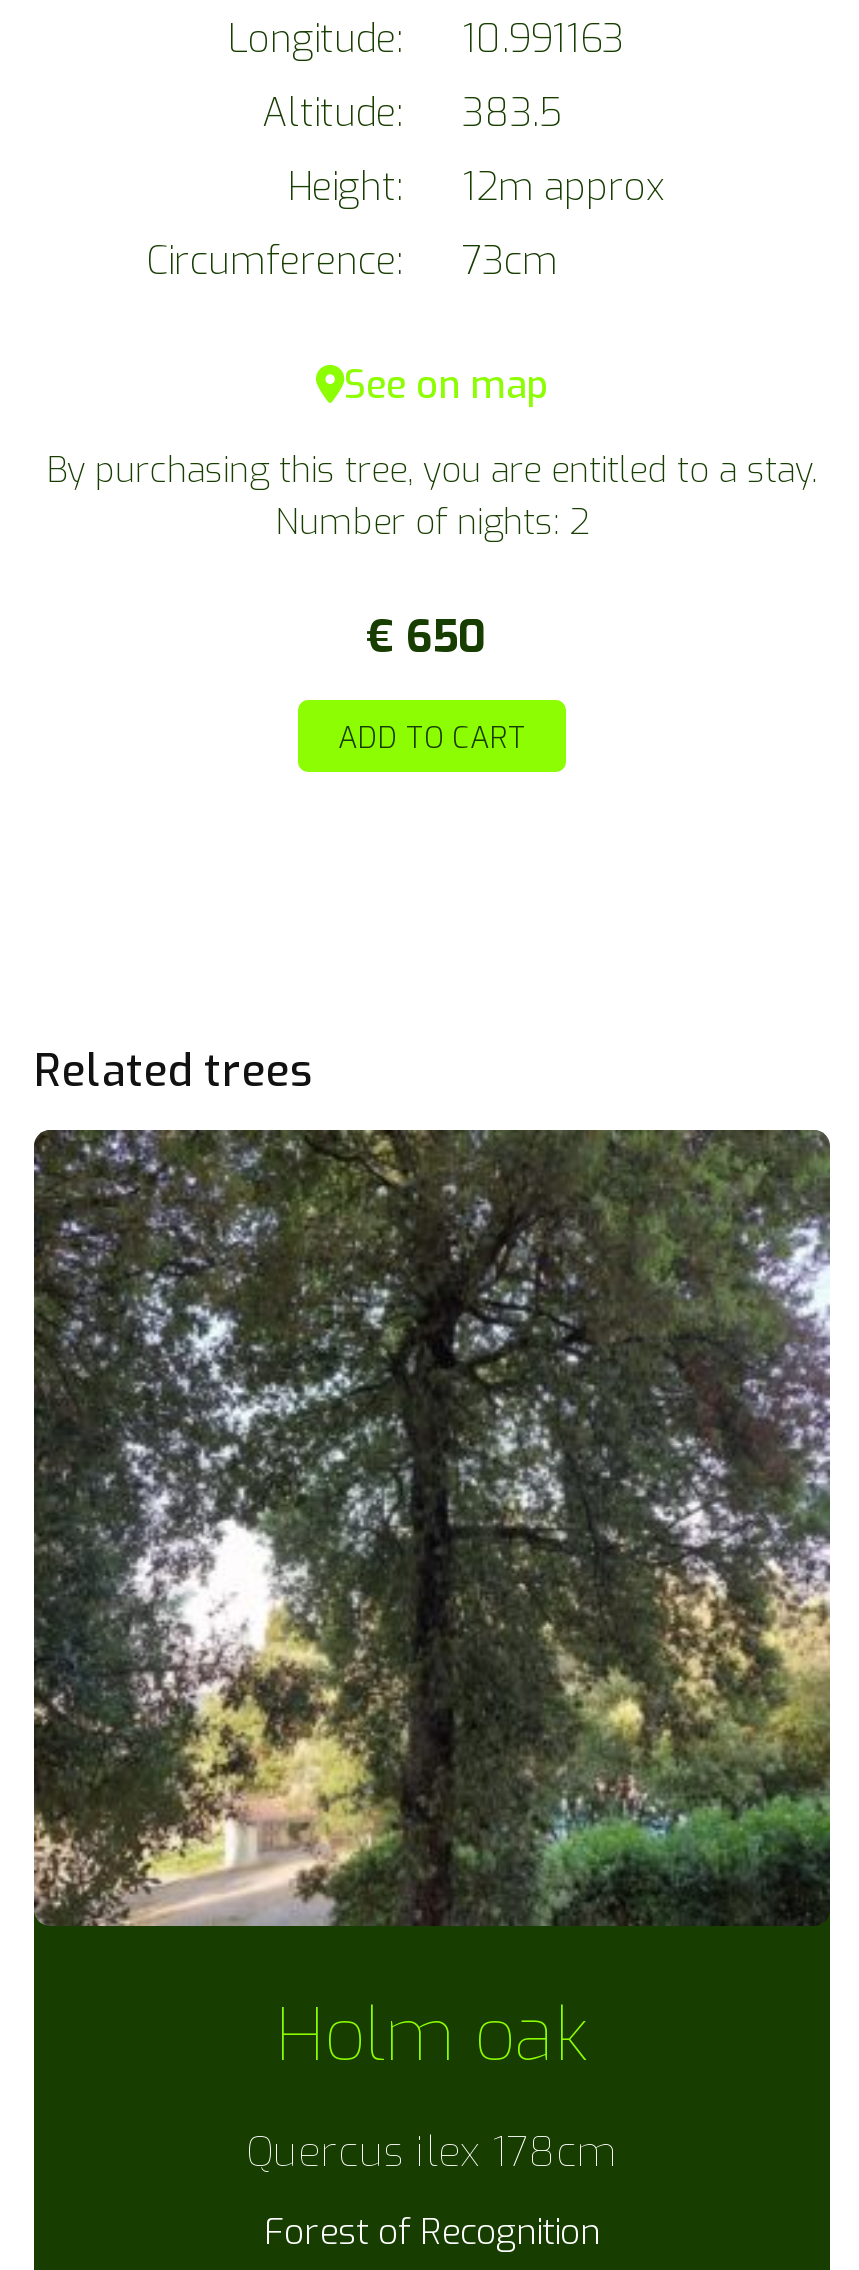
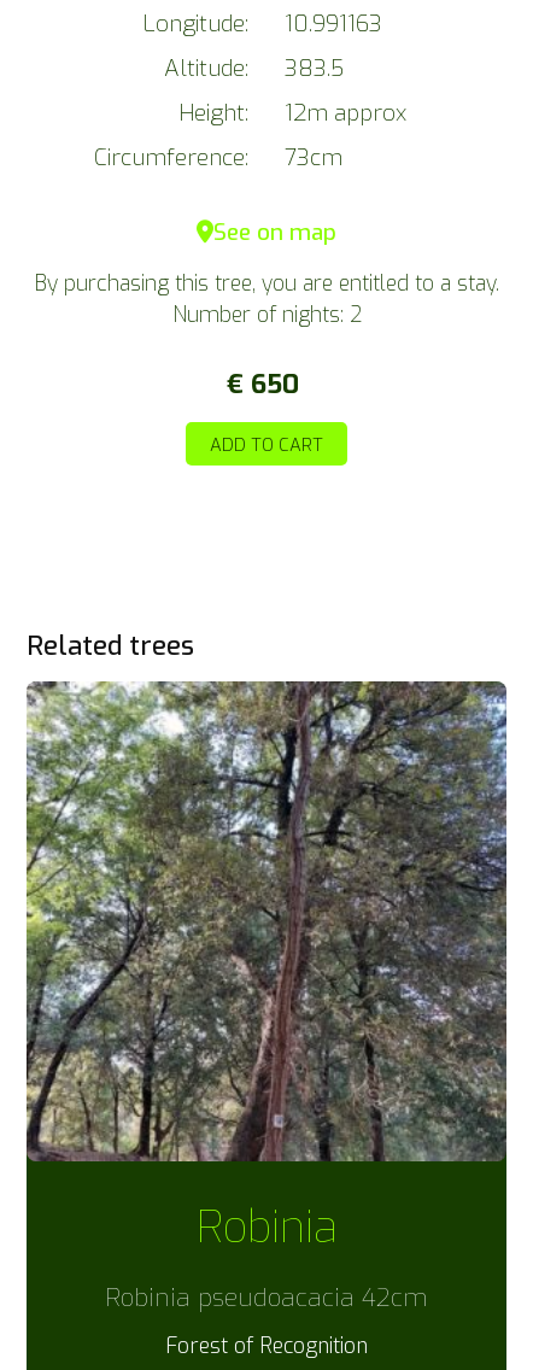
- [image]
- Holm oak
- Quercus ilex 178cm
+ [image]
+ Robinia
+ Robinia pseudoacacia 42cm
